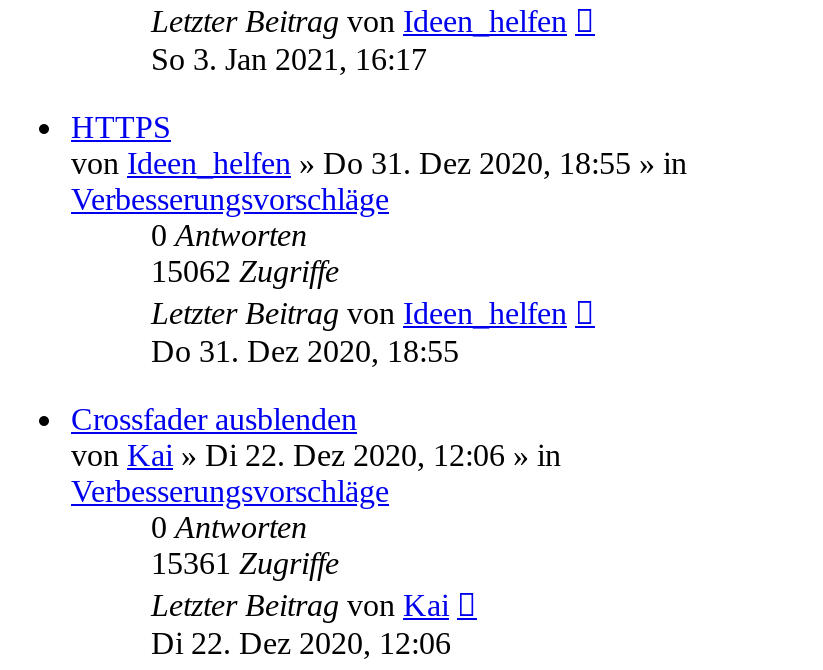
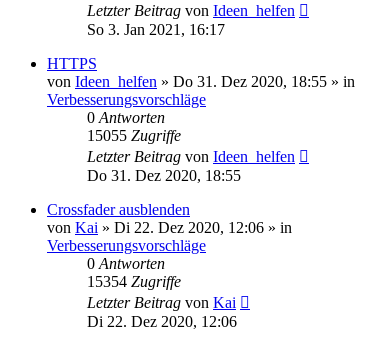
- 15062 Zugriffe
+ 15055 Zugriffe

- 15361 Zugriffe
+ 15354 Zugriffe
